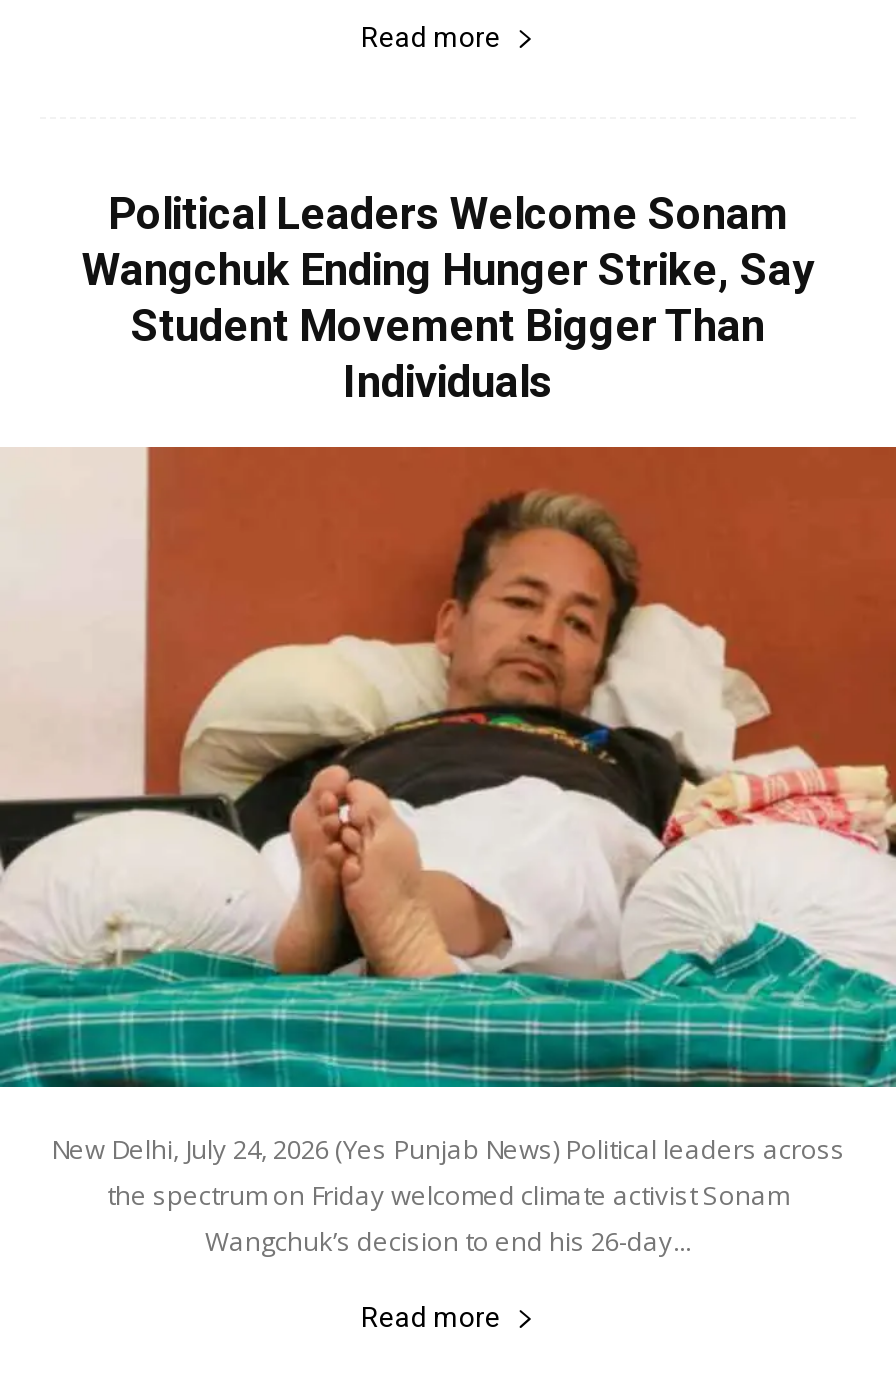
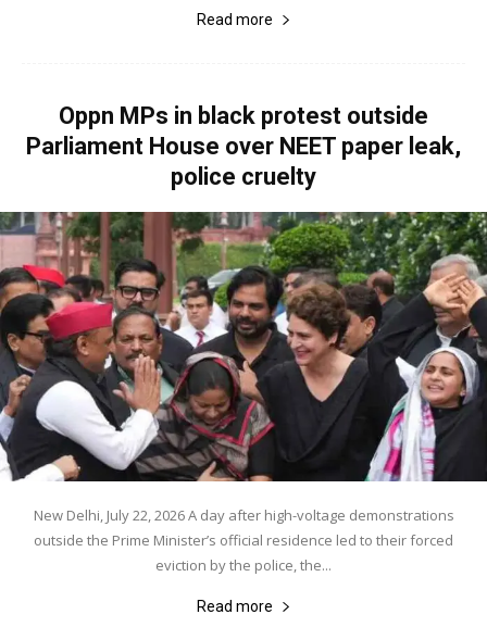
- Political Leaders Welcome Sonam
- Wangchuk Ending Hunger Strike, Say
- Student Movement Bigger Than
- Individuals
+ Oppn MPs in black protest outside
+ Parliament House over NEET paper leak,
+ police cruelty

- [image]
- New Delhi, July 24, 2026 (Yes Punjab News) Political leaders across
- the spectrum on Friday welcomed climate activist Sonam
- Wangchuk’s decision to end his 26-day...
+ [image]
+ New Delhi, July 22, 2026 A day after high-voltage demonstrations
+ outside the Prime Minister’s official residence led to their forced
+ eviction by the police, the...
